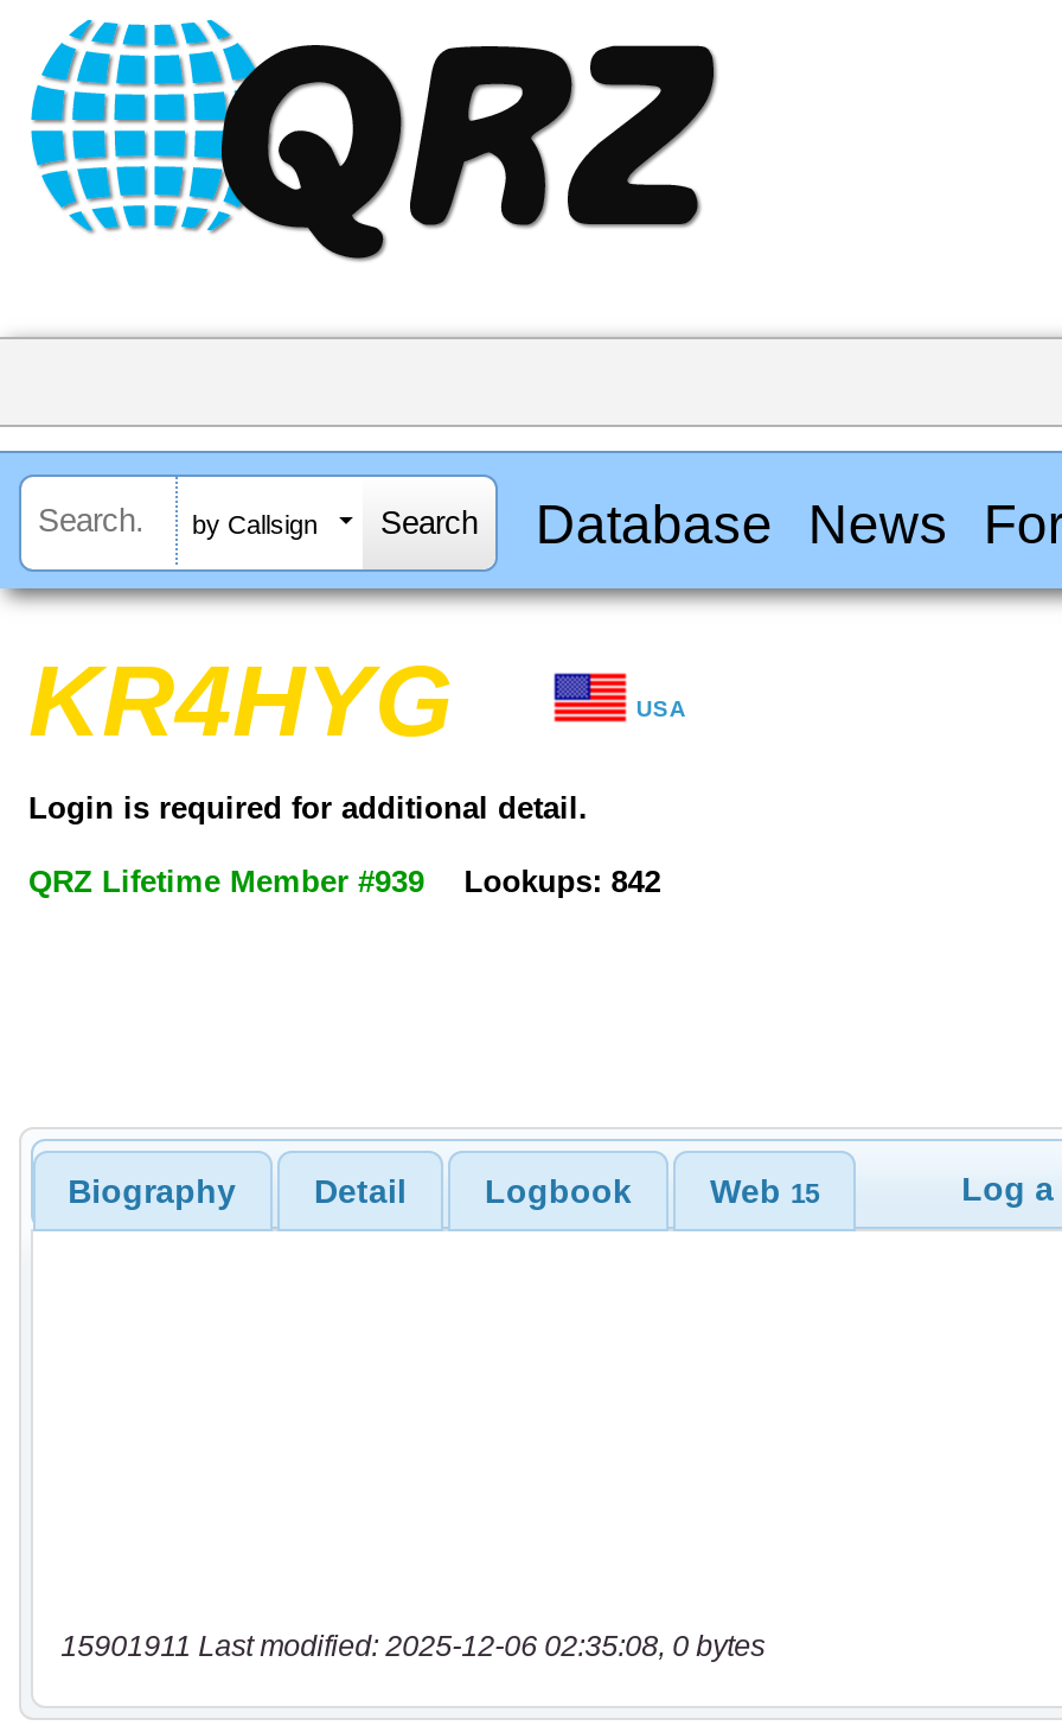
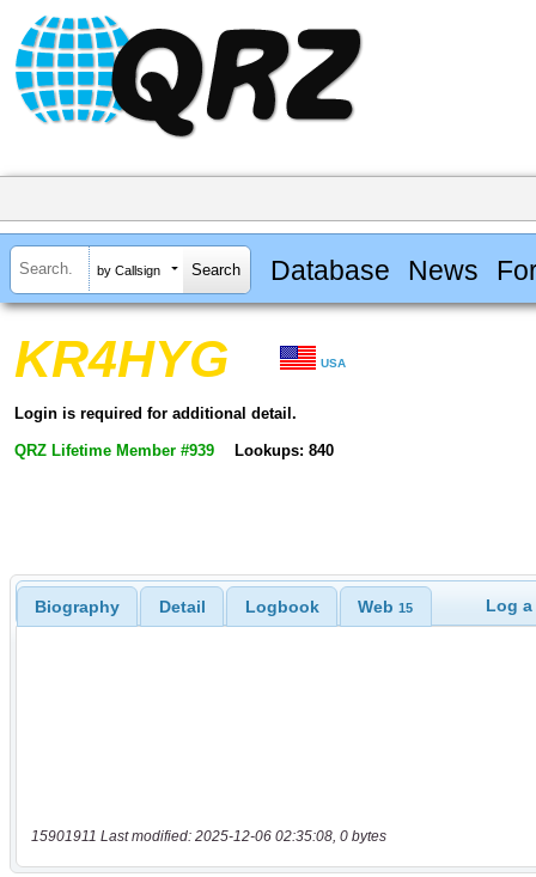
- QRZ Lifetime Member #939 Lookups: 842
+ QRZ Lifetime Member #939 Lookups: 840
